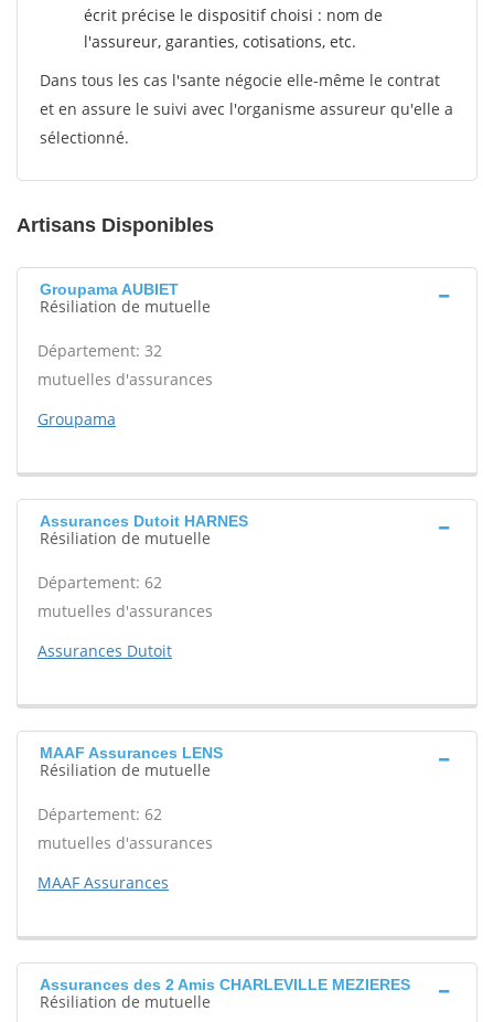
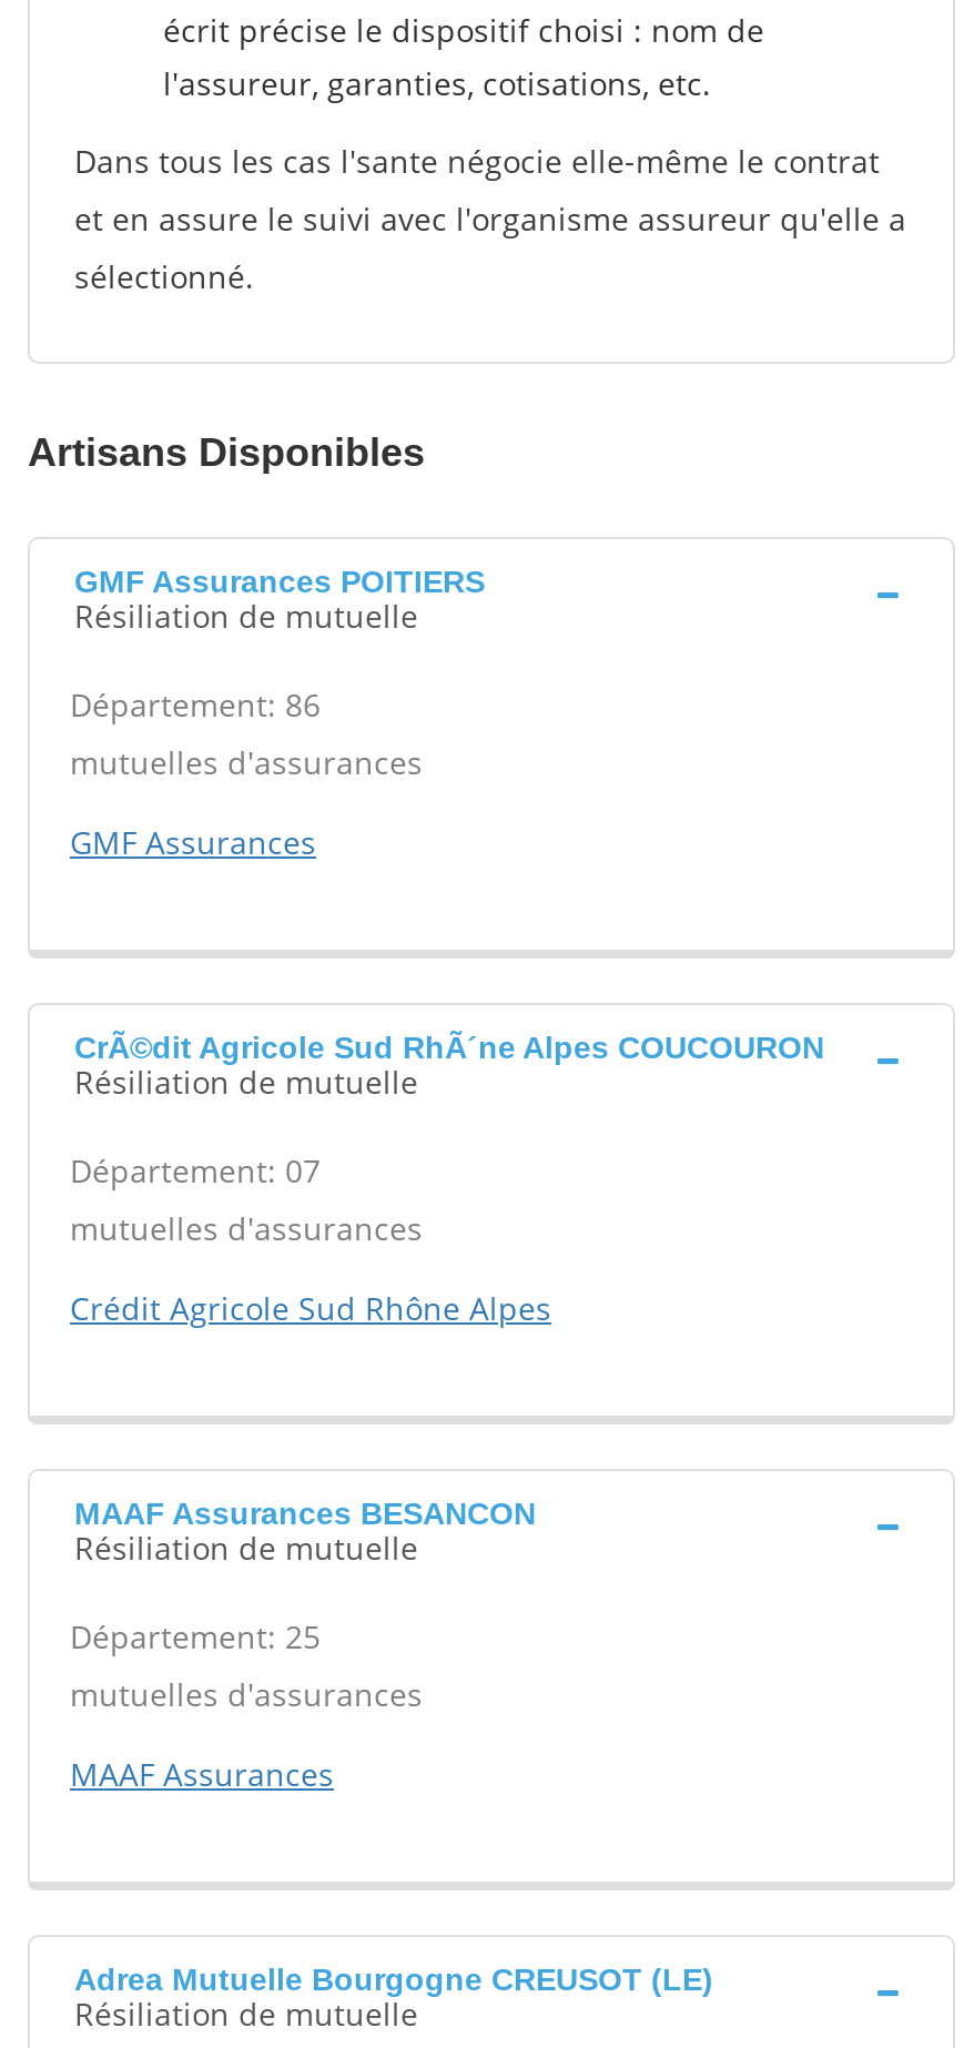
- Groupama AUBIET
+ GMF Assurances POITIERS

- Département: 32
+ Département: 86

- Groupama
+ GMF Assurances

- Assurances Dutoit HARNES
+ CrÃ©dit Agricole Sud RhÃ´ne Alpes COUCOURON

- Département: 62
+ Département: 07

- Assurances Dutoit
+ Crédit Agricole Sud Rhône Alpes

- MAAF Assurances LENS
+ MAAF Assurances BESANCON

- Département: 62
+ Département: 25

- Assurances des 2 Amis CHARLEVILLE MEZIERES
+ Adrea Mutuelle Bourgogne CREUSOT (LE)
